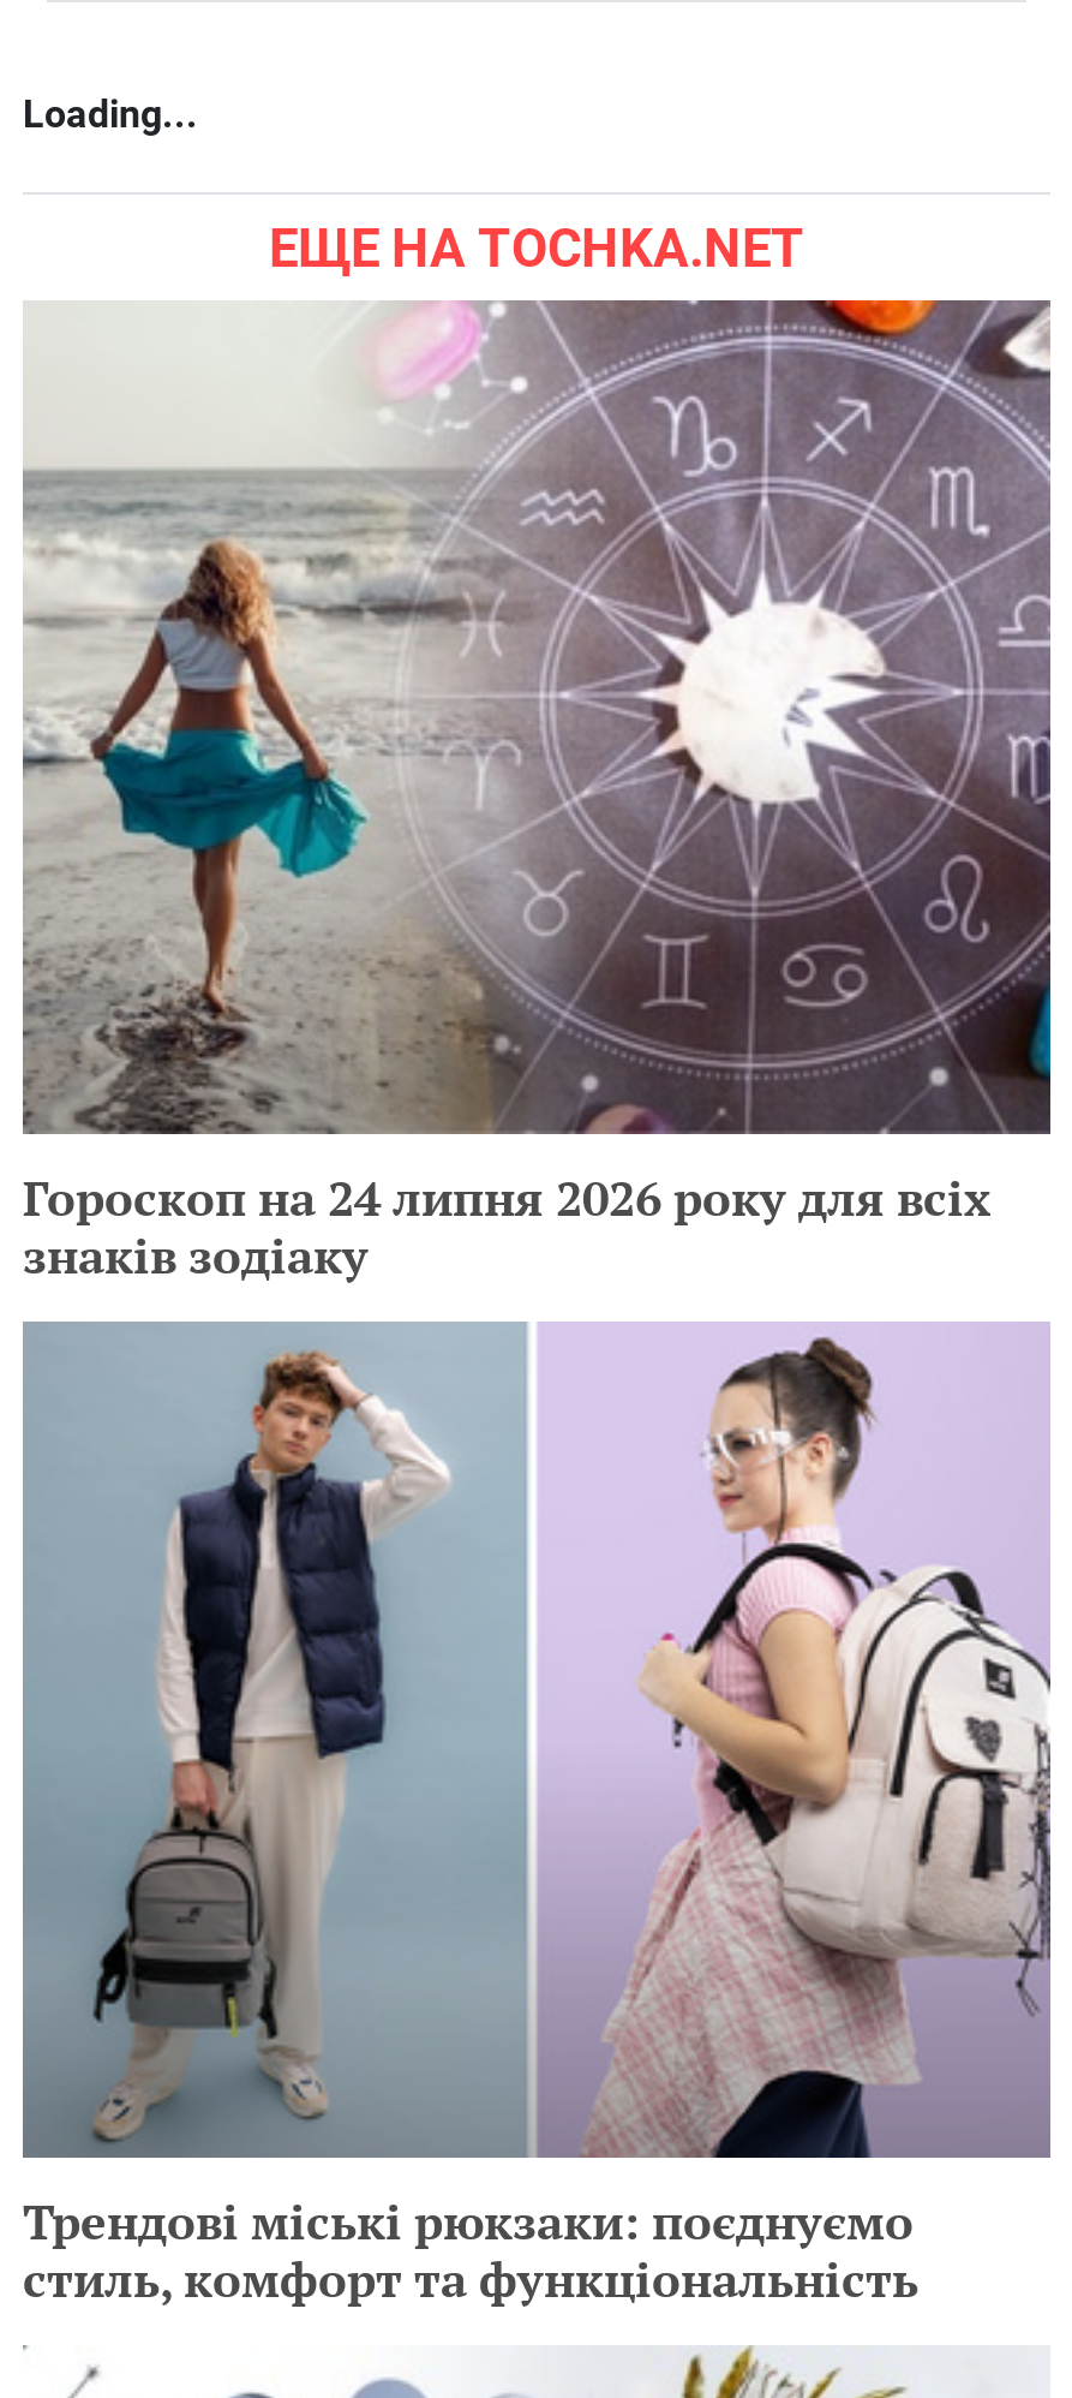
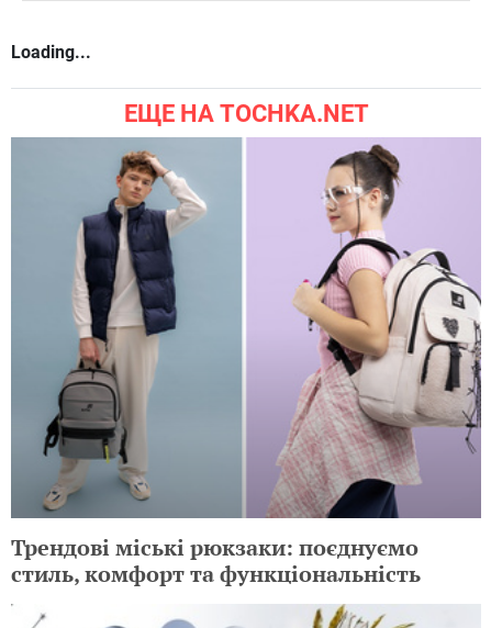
- [image]
- Гороскоп на 24 липня 2026 року для всіх
- знаків зодіаку
